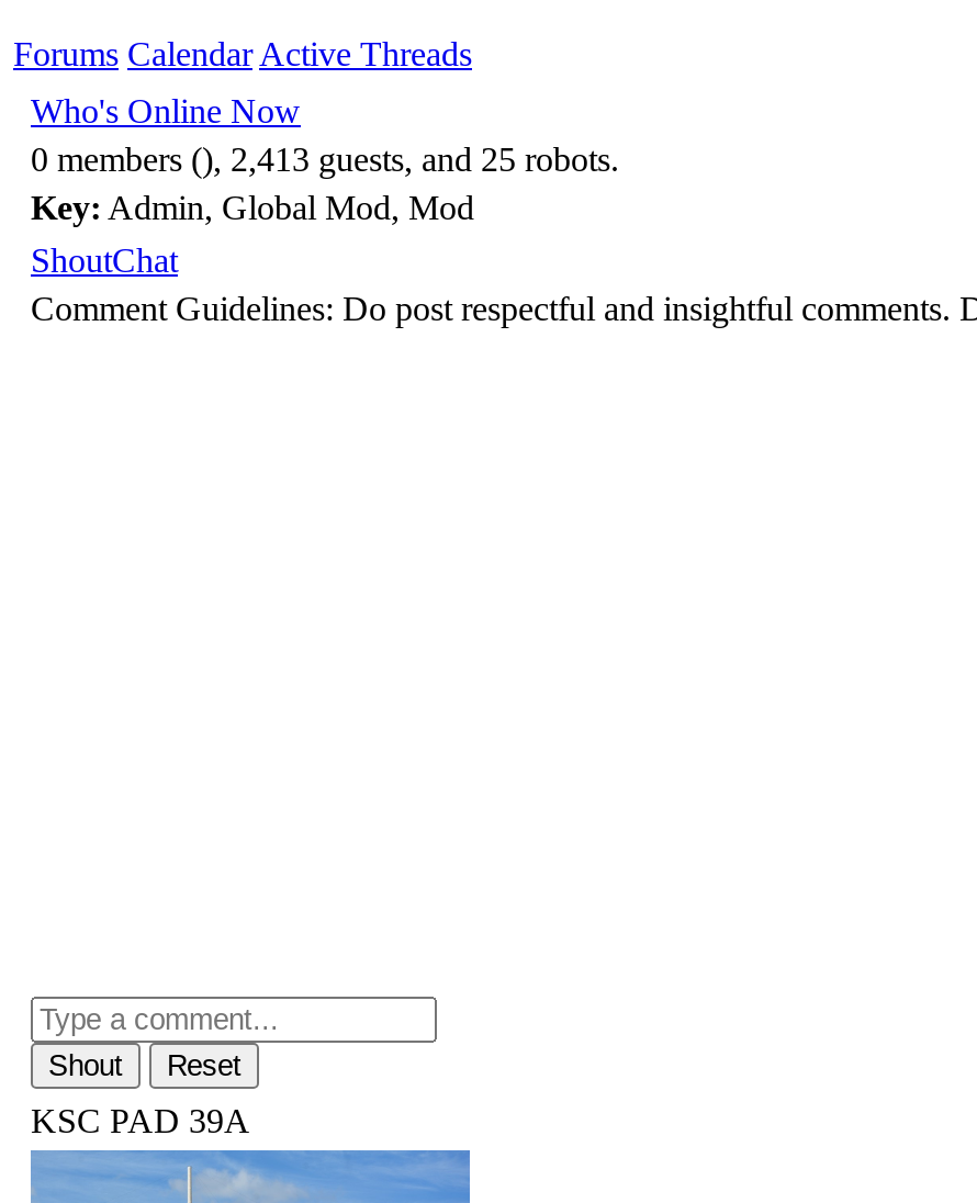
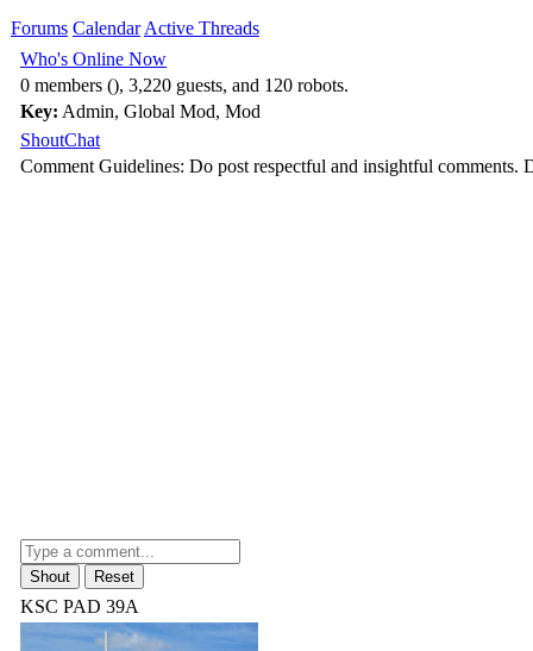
- 0 members (), 2,413 guests, and 25 robots.
+ 0 members (), 3,220 guests, and 120 robots.
